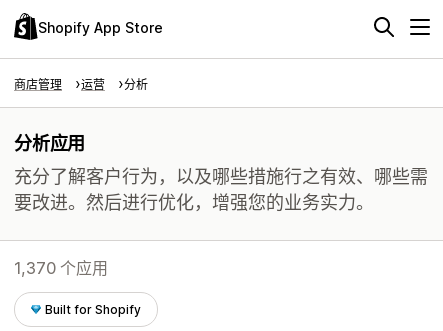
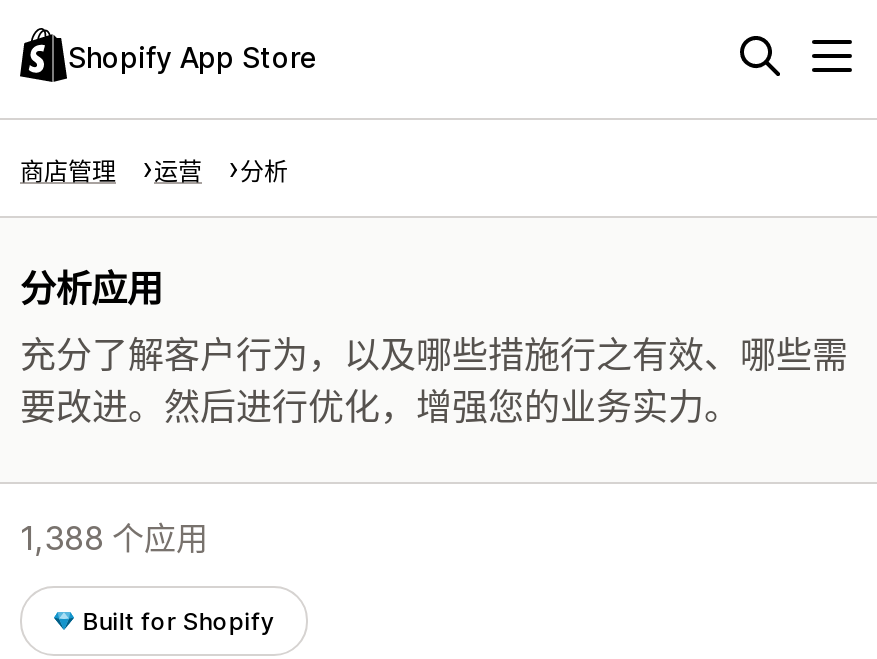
- 1,370 个应用
+ 1,388 个应用
